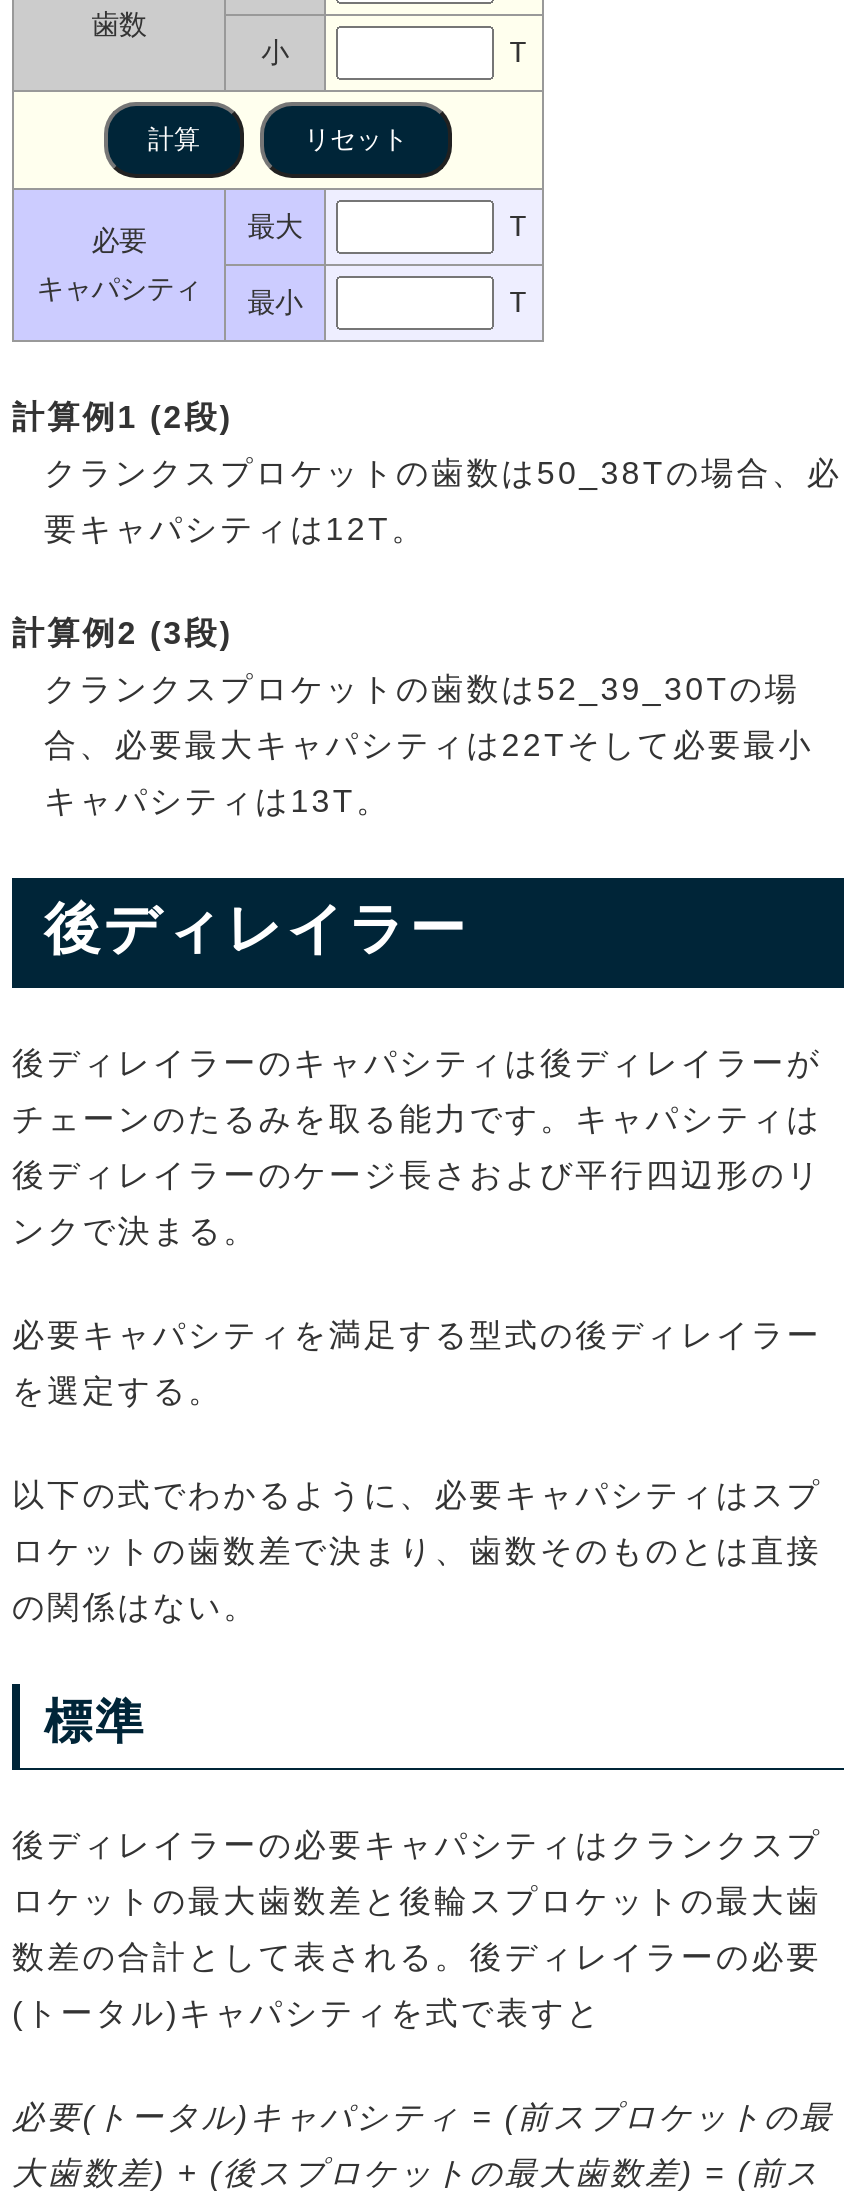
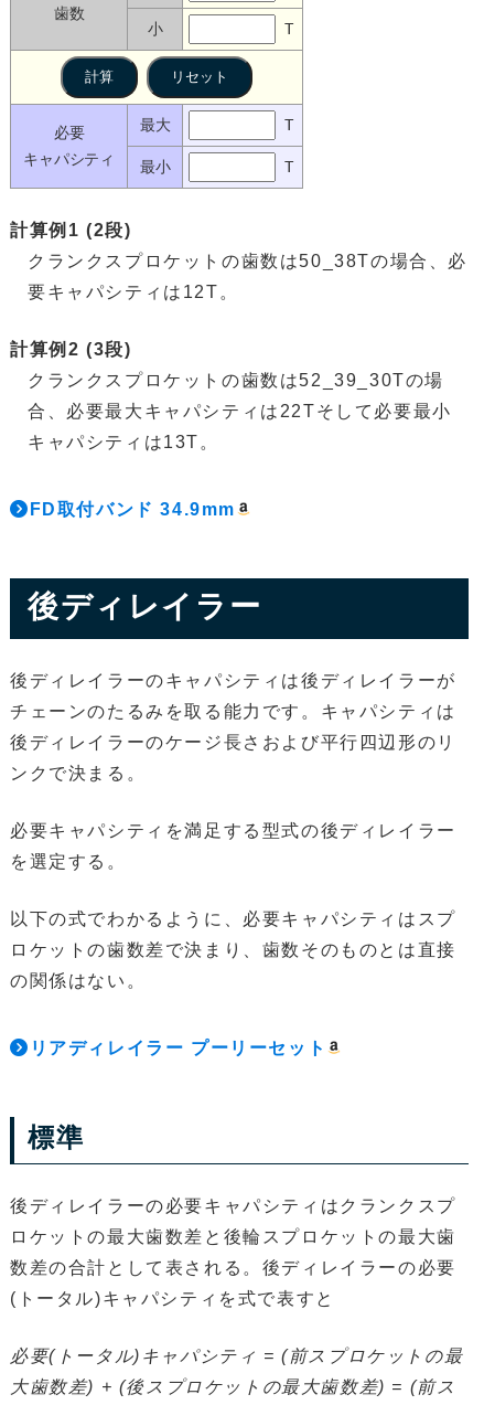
+ FD取付バンド 34.9mm

+ リアディレイラー プーリーセット
